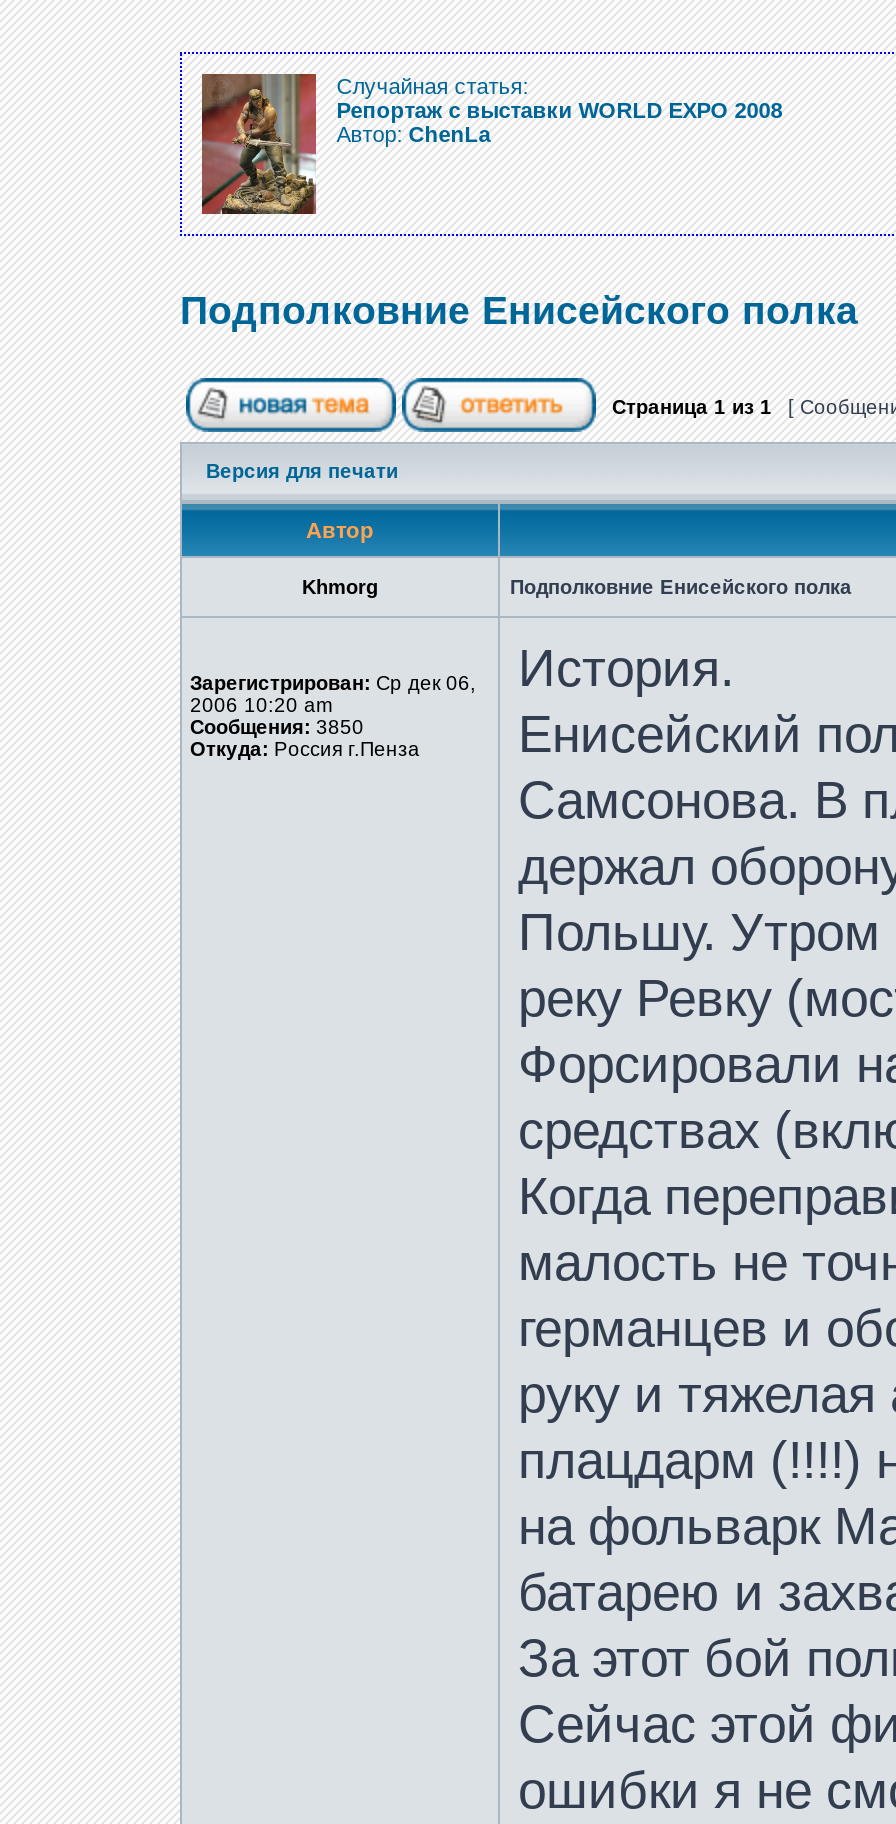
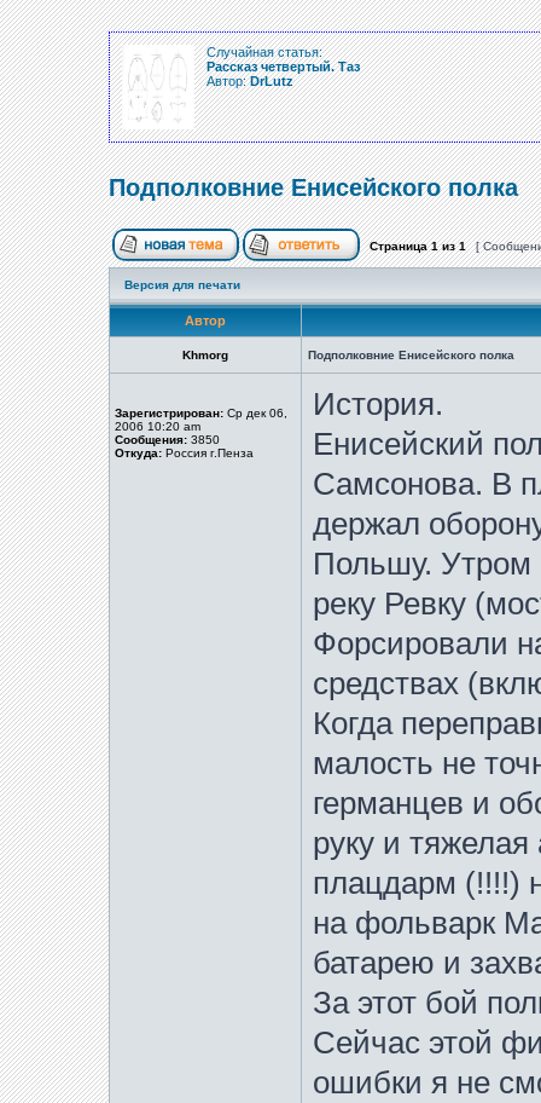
- [image]

- Репортаж с выставки WORLD EXPO 2008
- Автор: ChenLa
+ Рассказ четвертый. Таз
+ Автор: DrLutz
